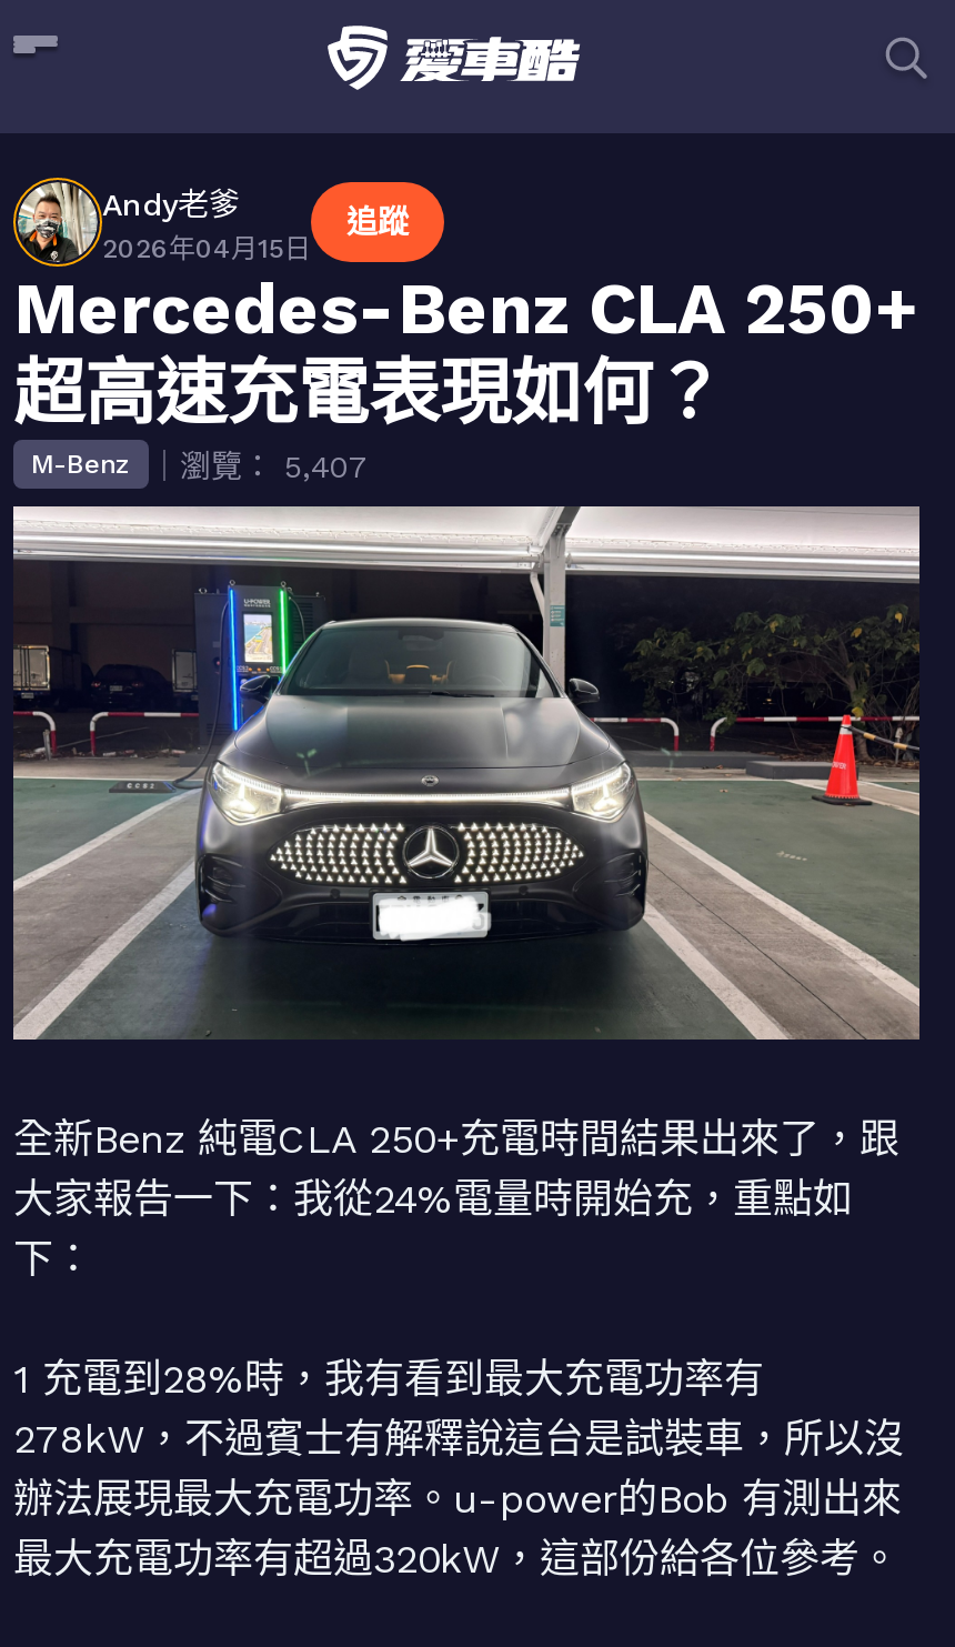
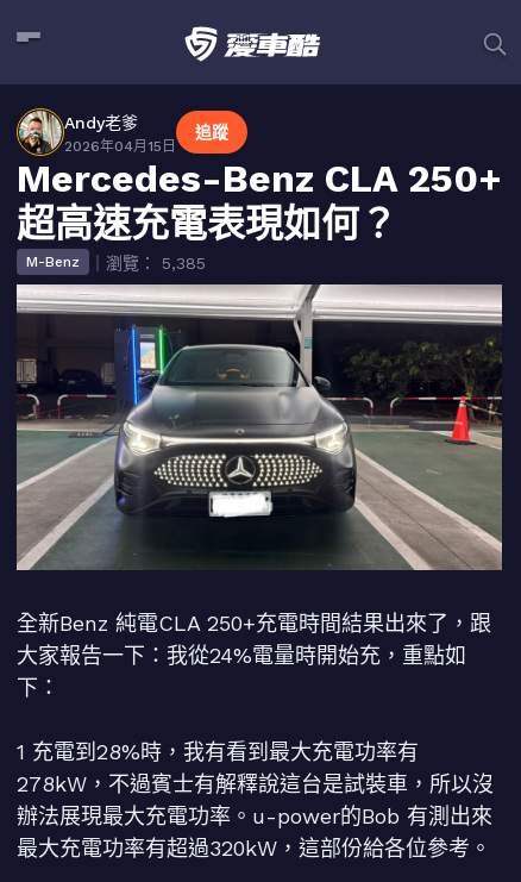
- M-Benz ｜瀏覽： 5,407
+ M-Benz ｜瀏覽： 5,385
